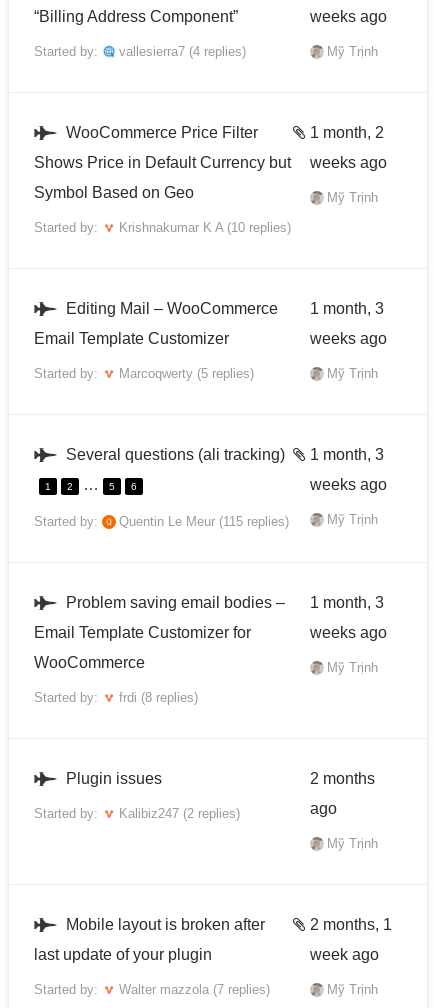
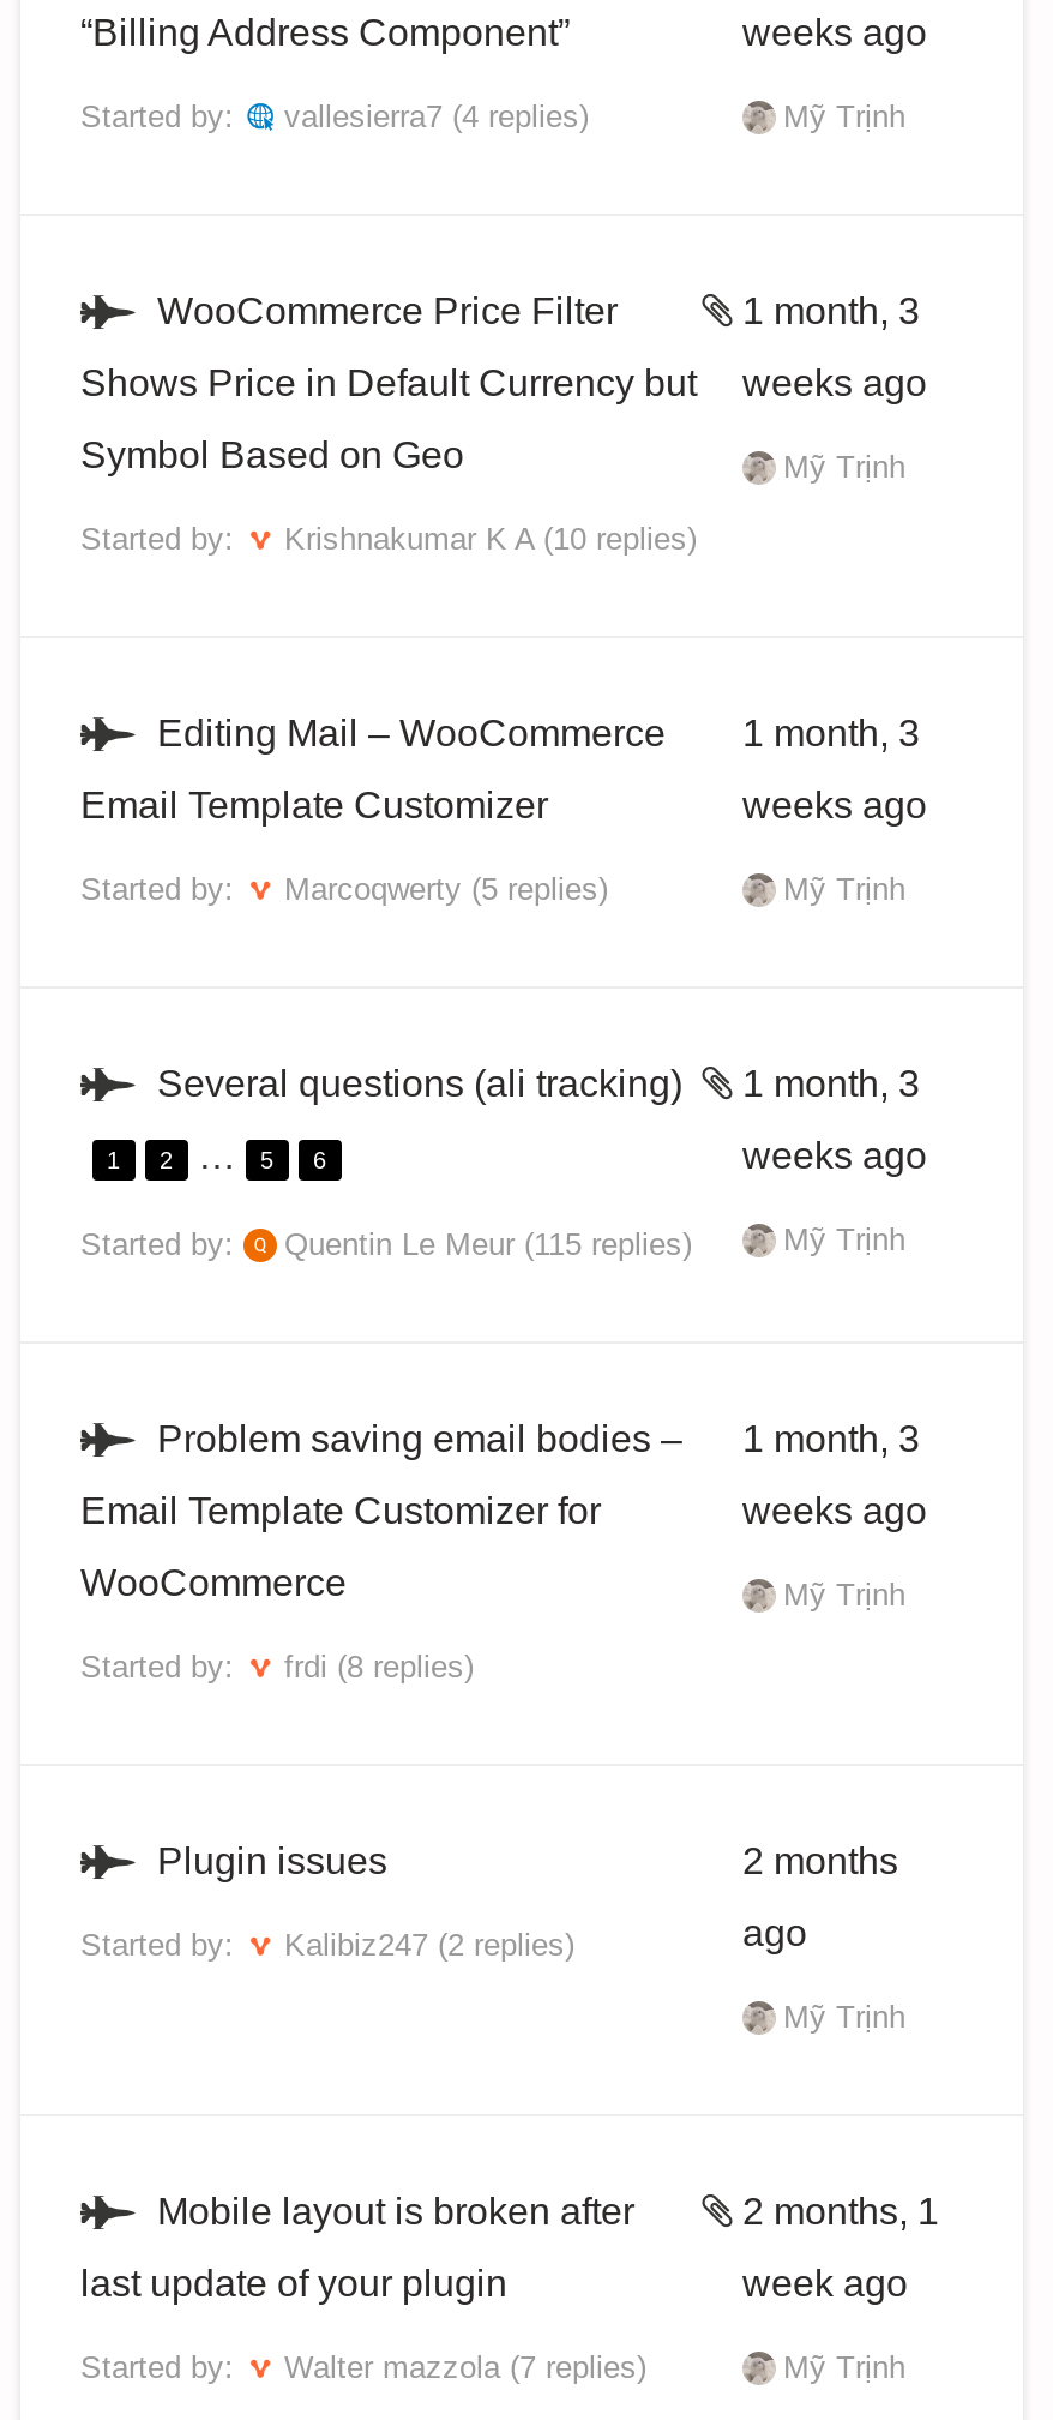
- 1 month, 2
+ 1 month, 3
